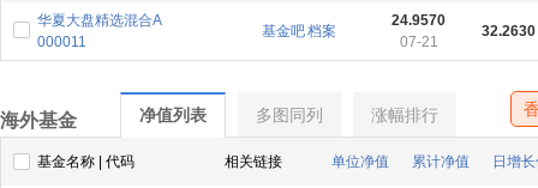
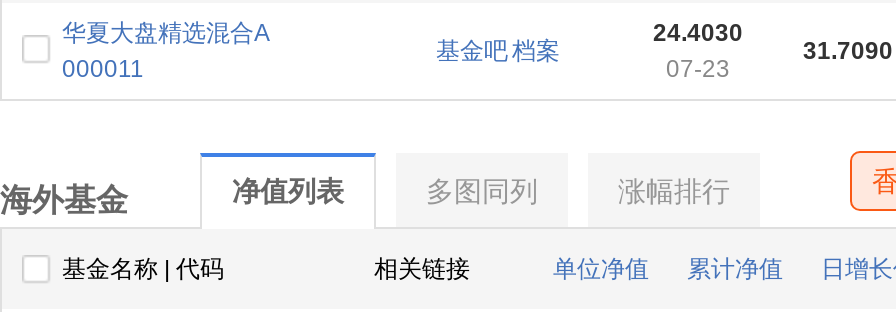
- 24.9570
+ 24.4030

- 32.2630
+ 31.7090

- 07-21
+ 07-23
